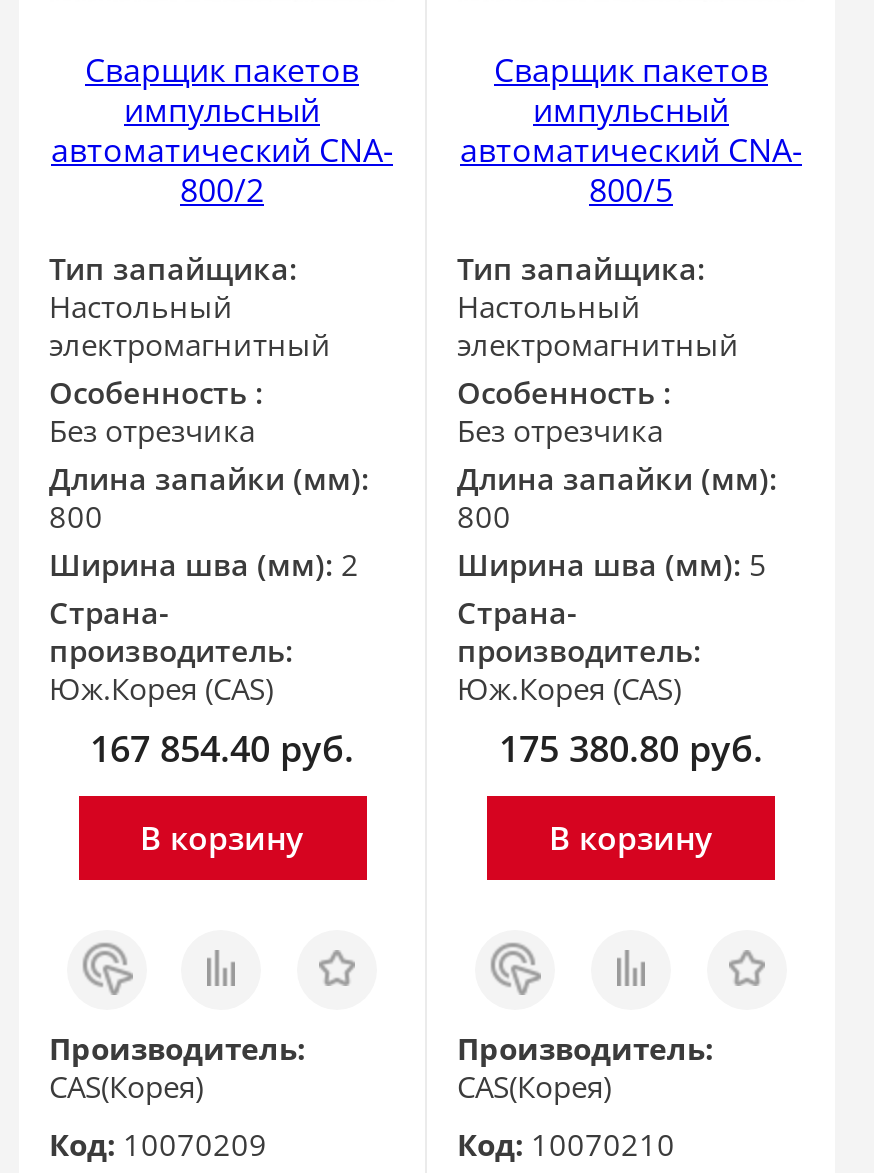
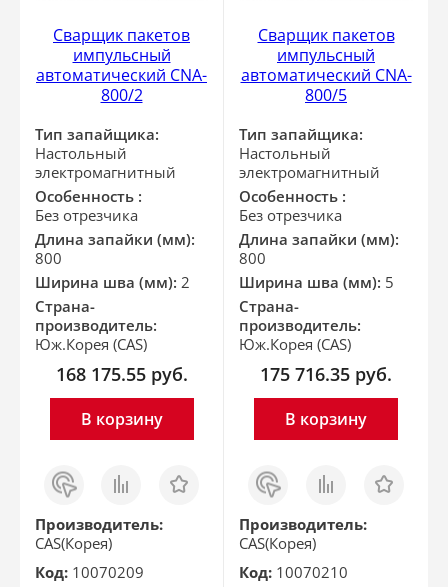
- 167 854.40 руб.
+ 168 175.55 руб.

- 175 380.80 руб.
+ 175 716.35 руб.
